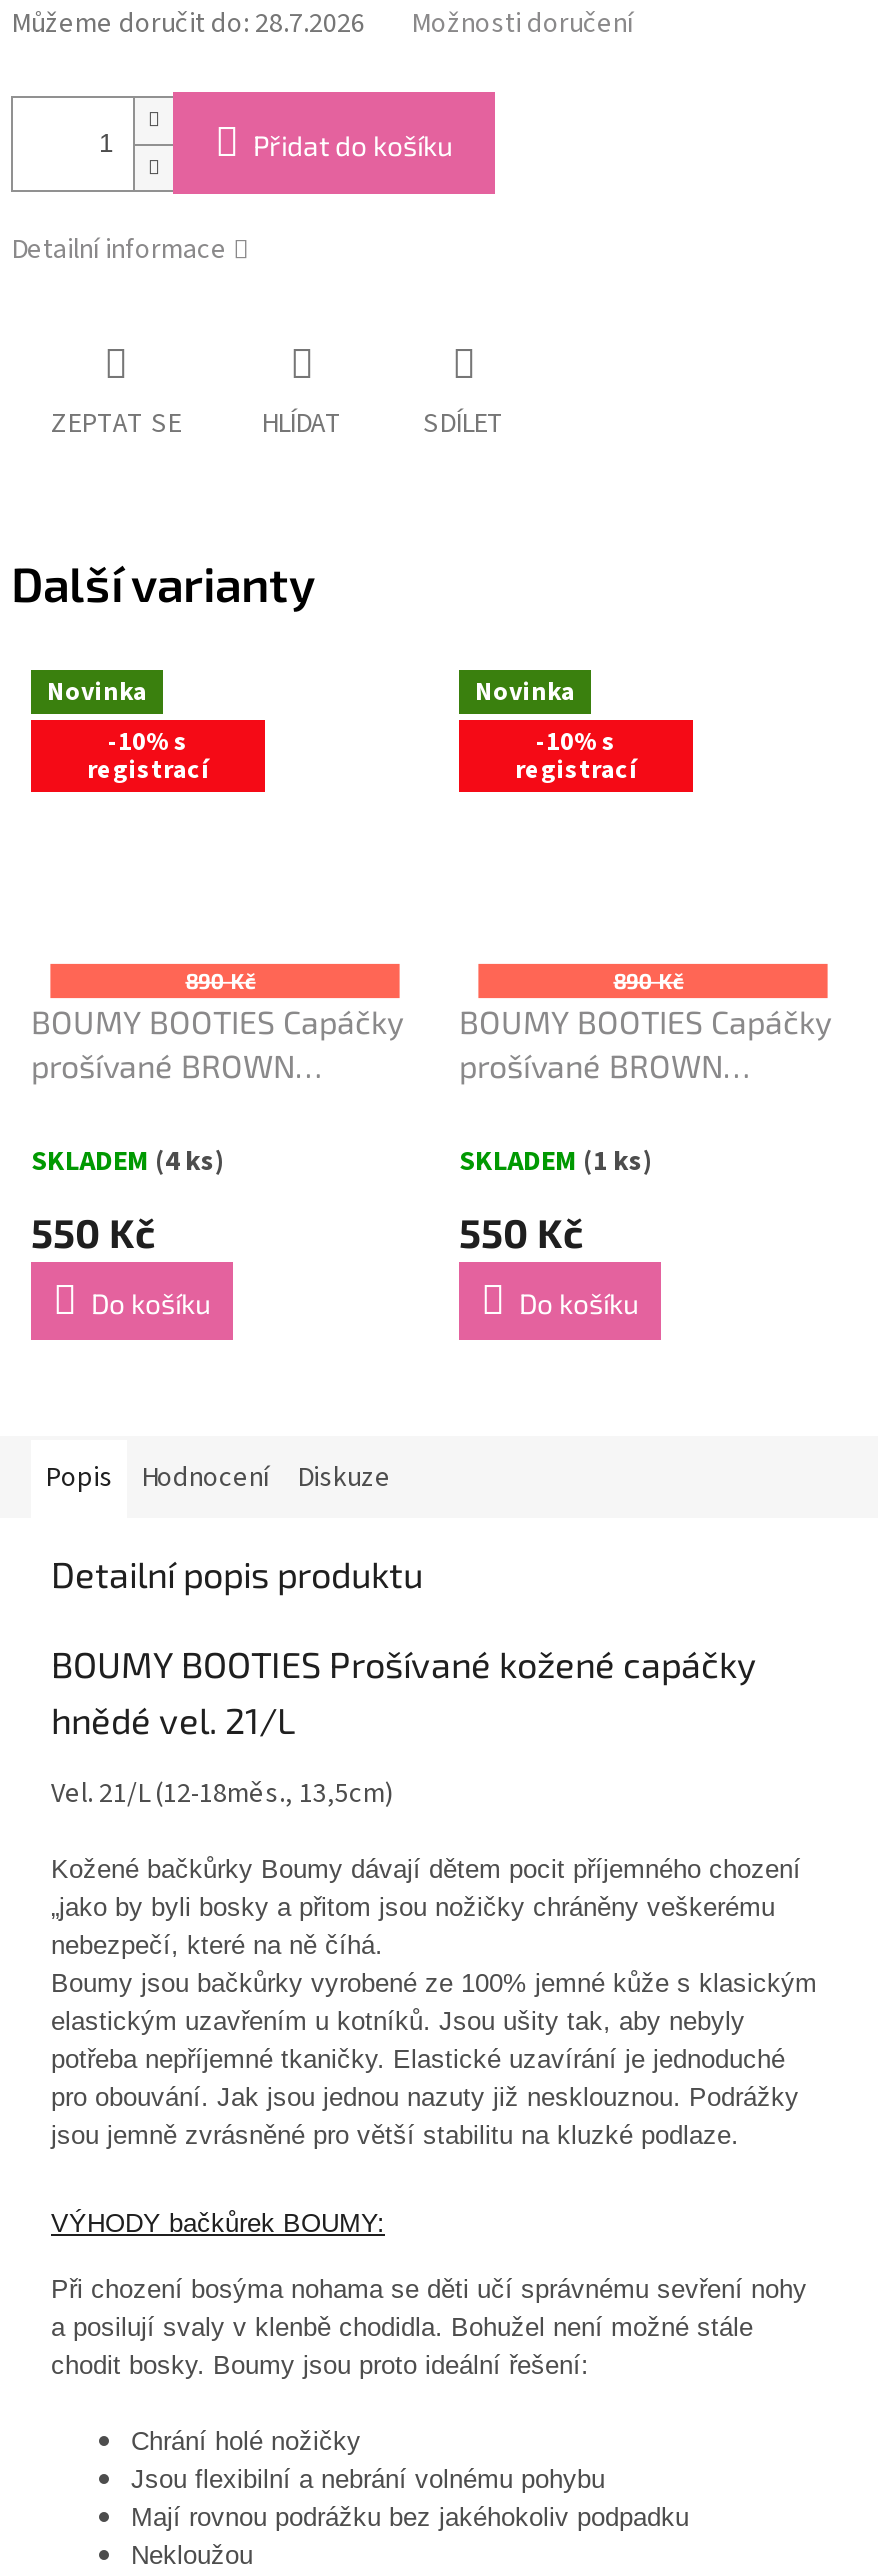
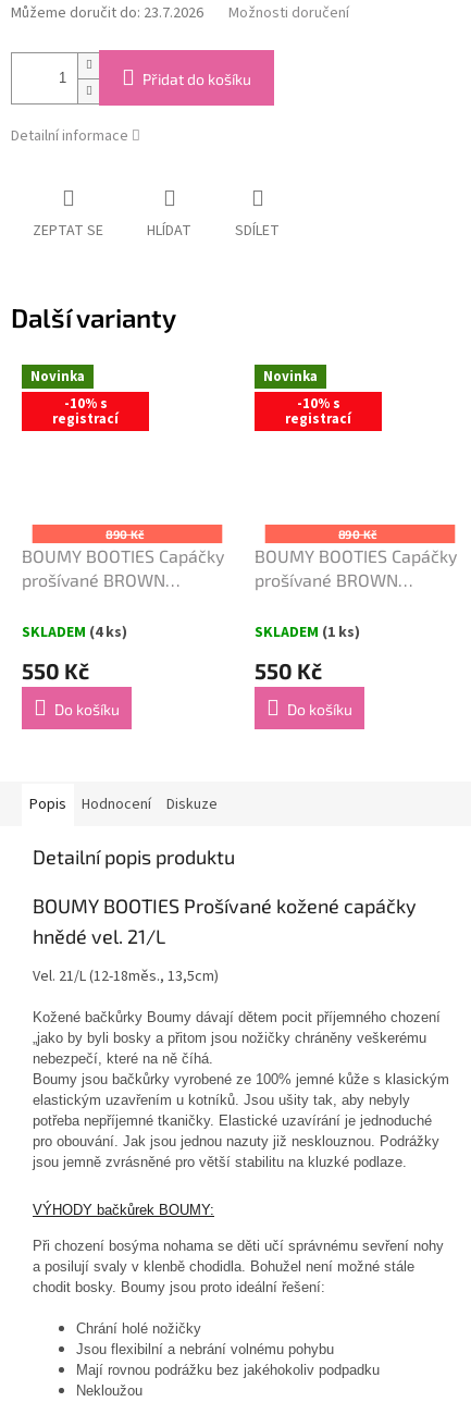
- Můžeme doručit do: 28.7.2026
+ Můžeme doručit do: 23.7.2026
